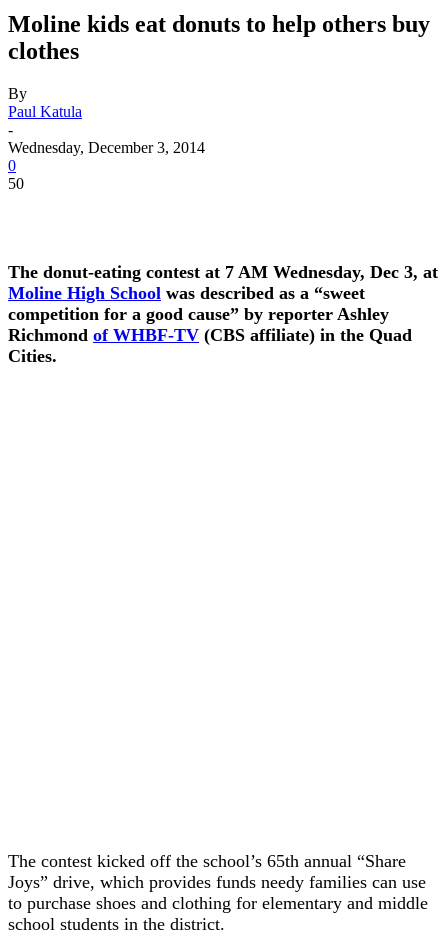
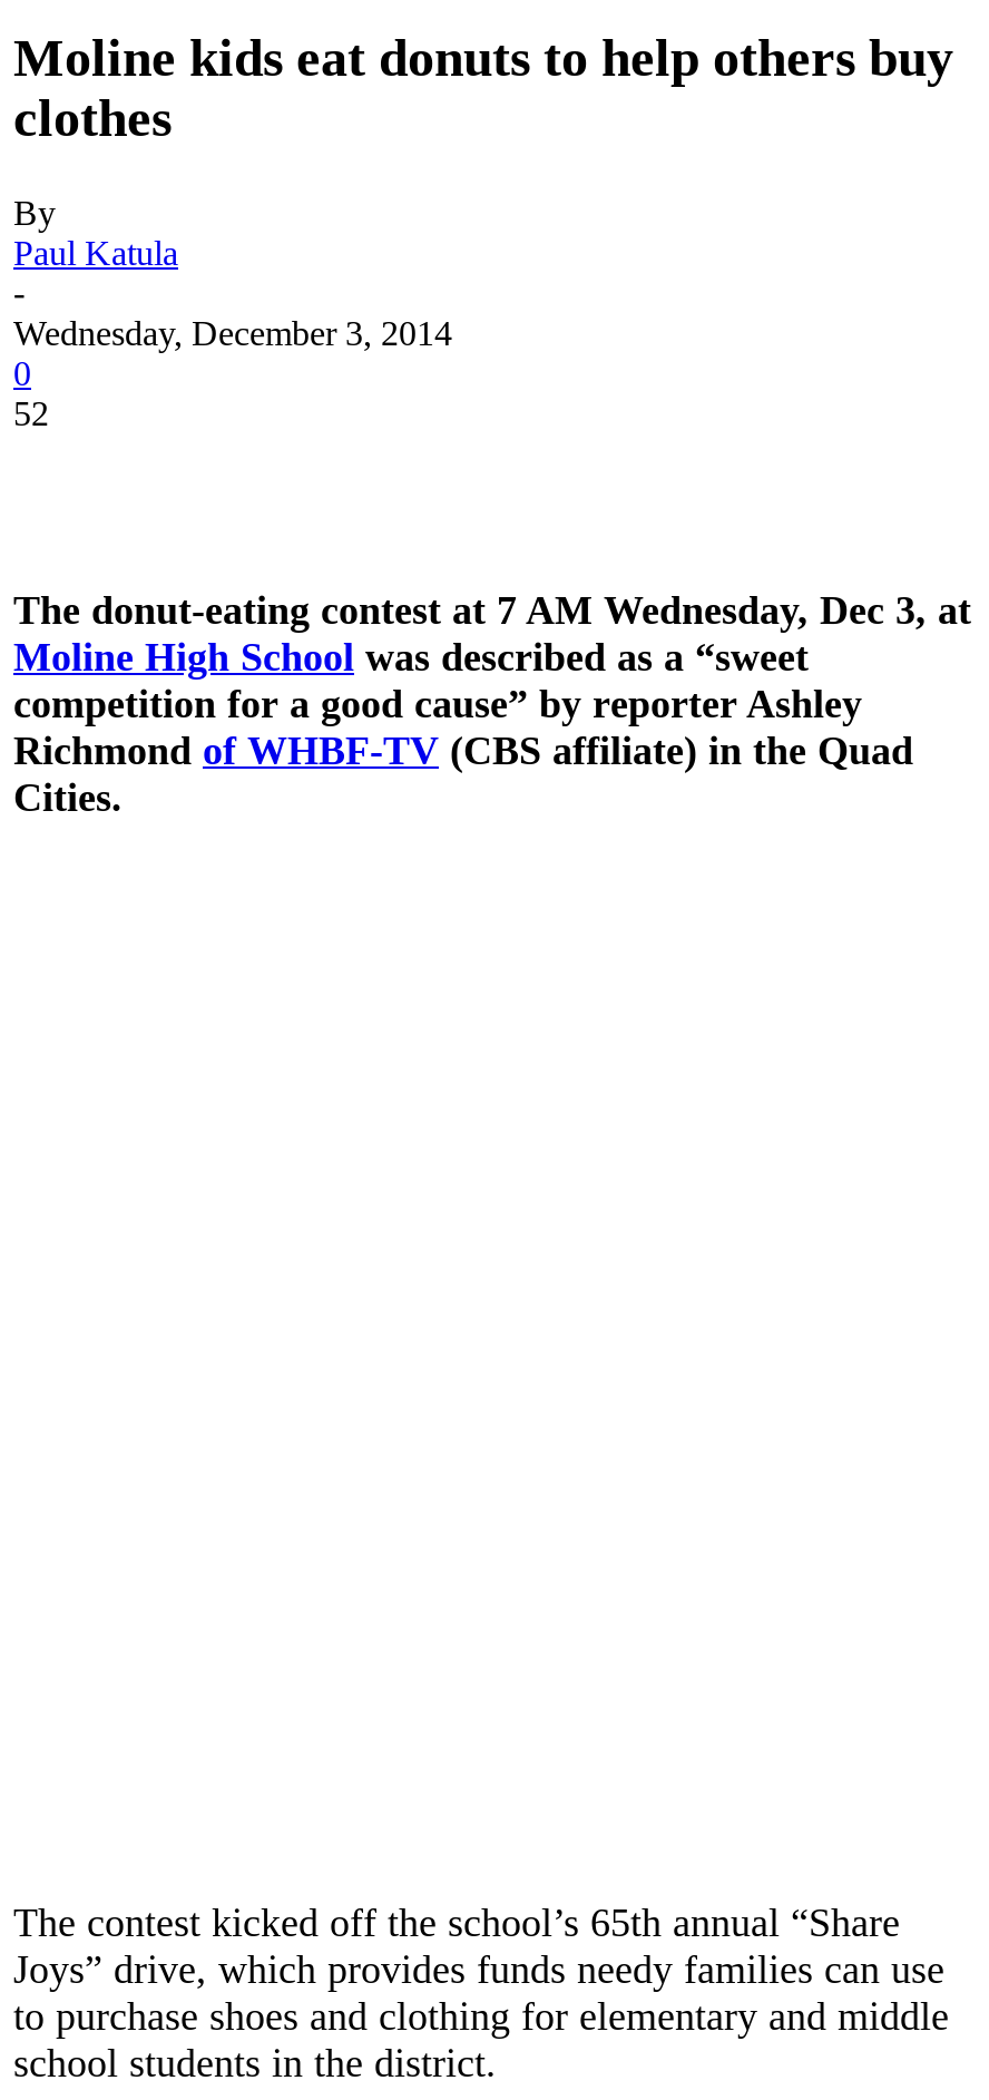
- 50
+ 52
